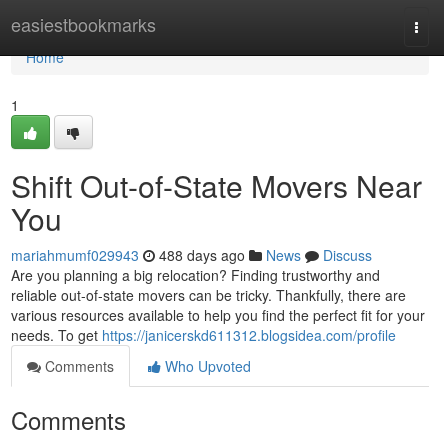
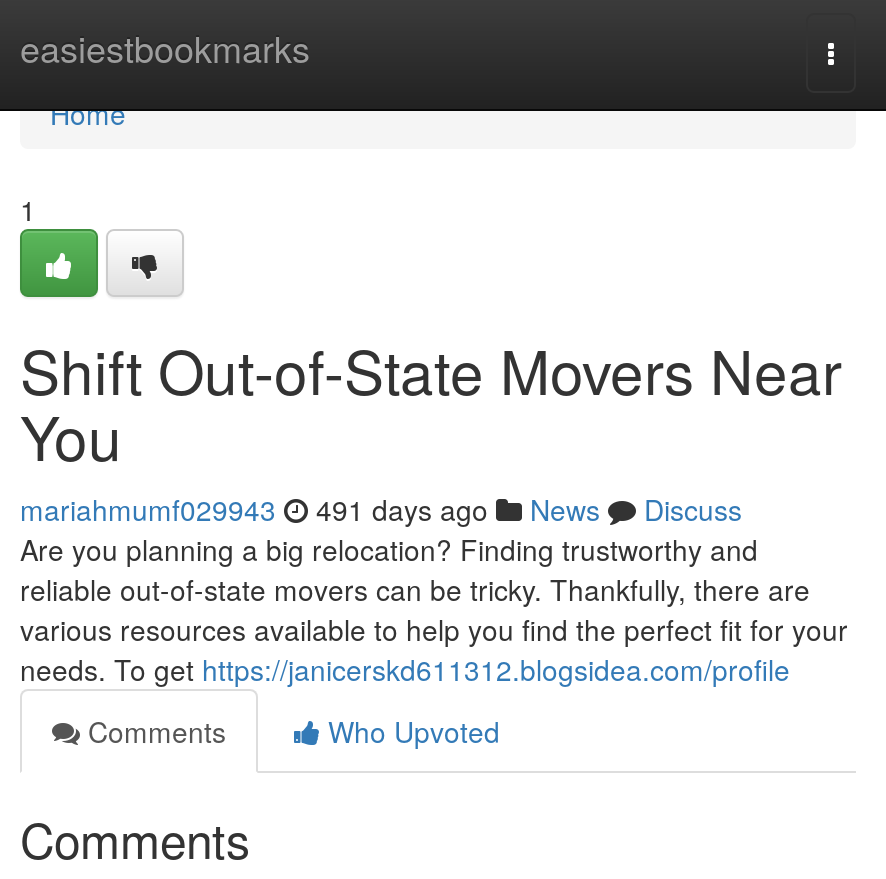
- mariahmumf029943 488 days ago News Discuss
+ mariahmumf029943 491 days ago News Discuss
